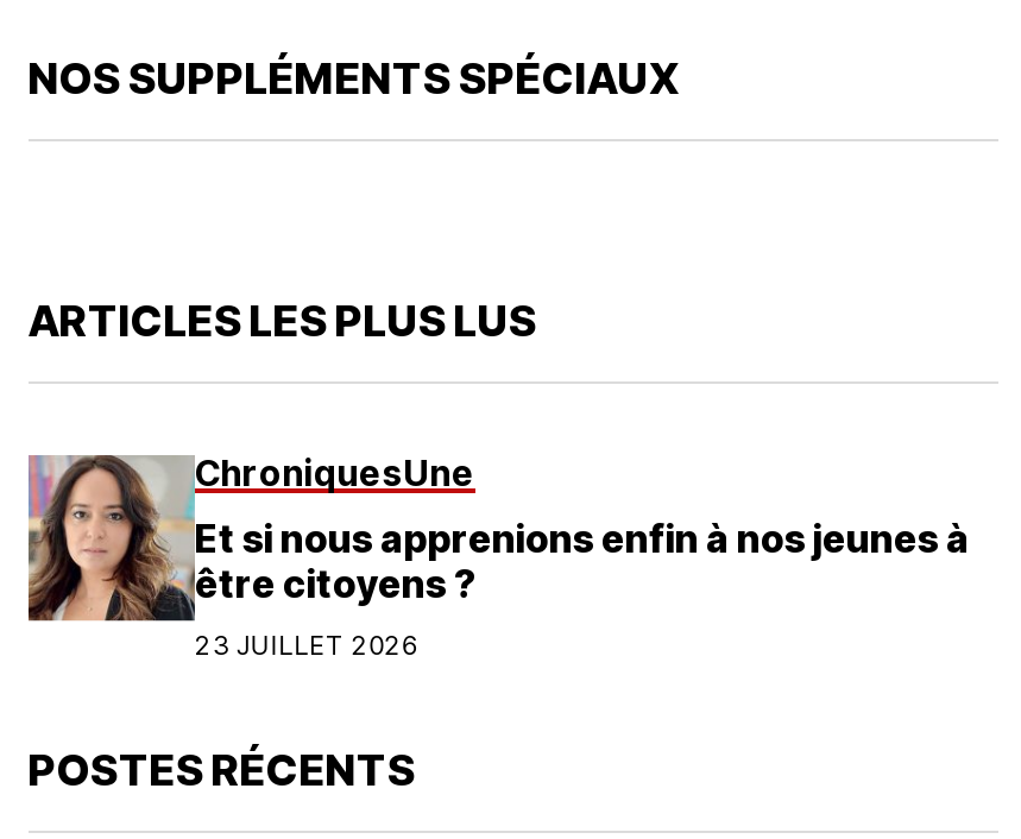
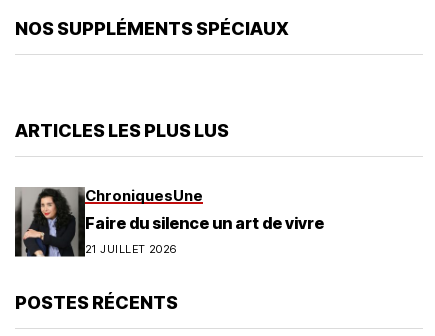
- [image]
- Et si nous apprenions enfin à nos jeunes à
- être citoyens ?
- 23 JUILLET 2026
+ [image]
+ Faire du silence un art de vivre
+ 21 JUILLET 2026
